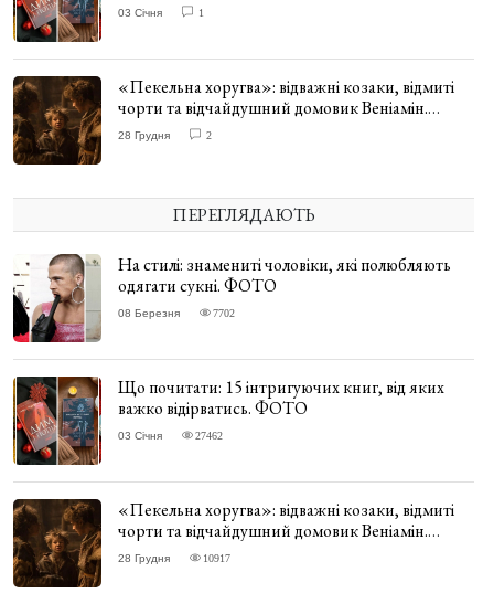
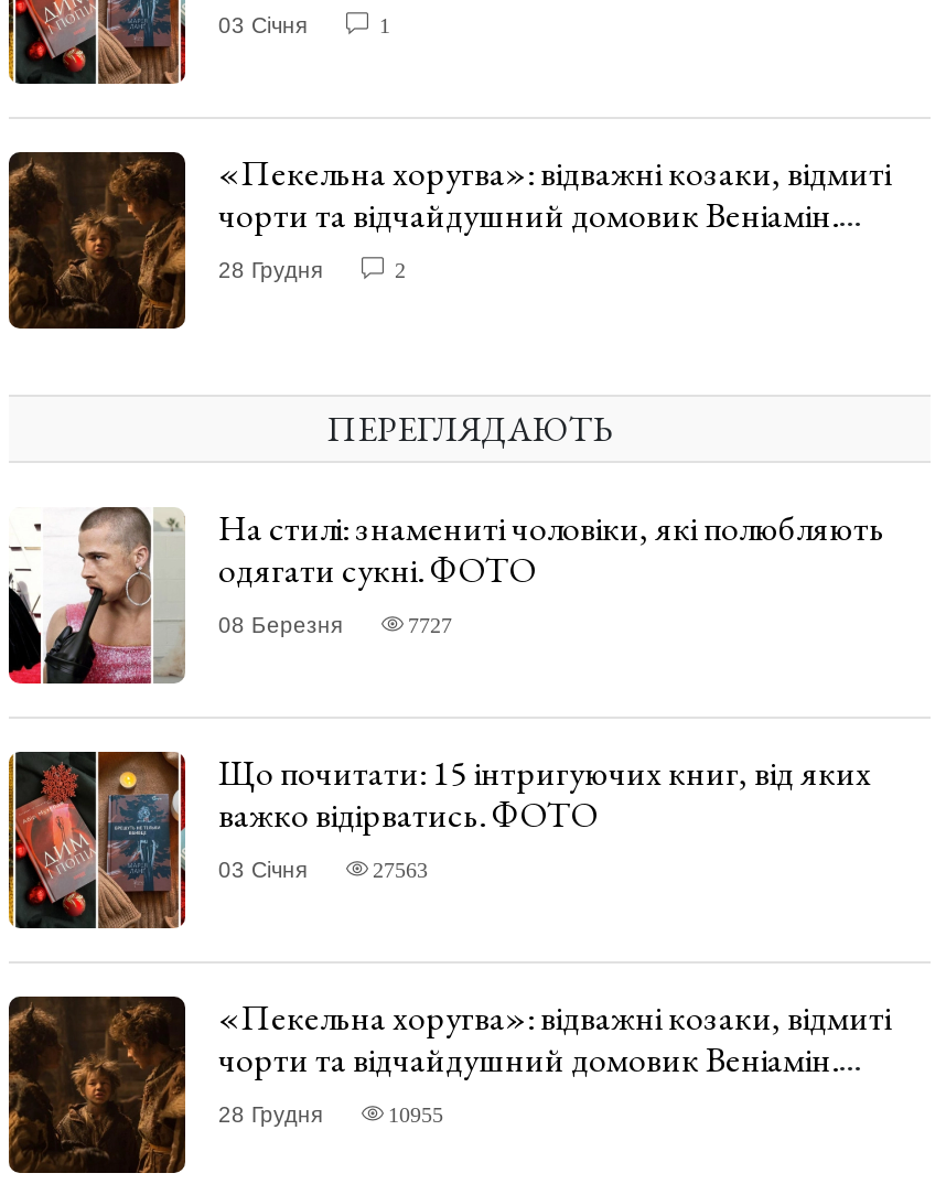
- 7702
+ 7727

- 27462
+ 27563

- 10917
+ 10955
